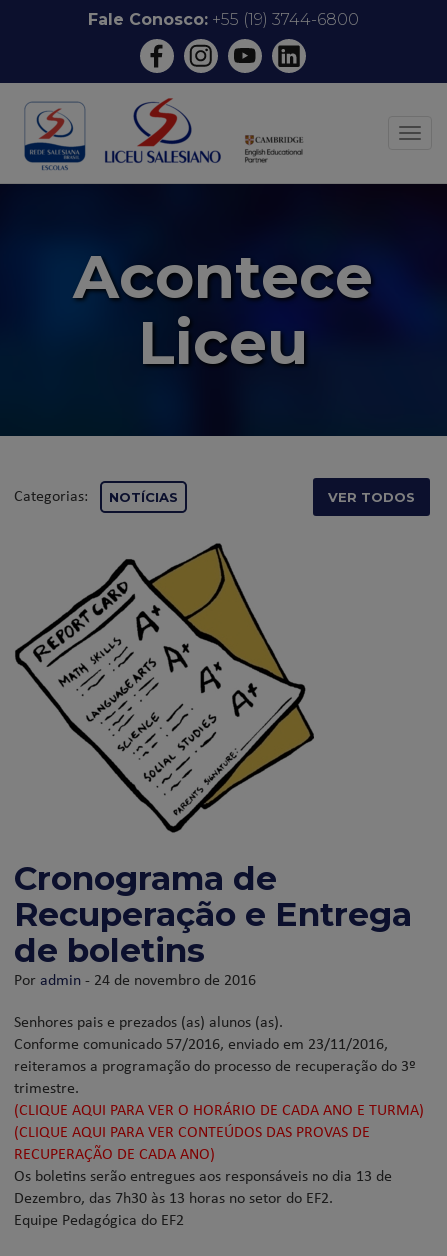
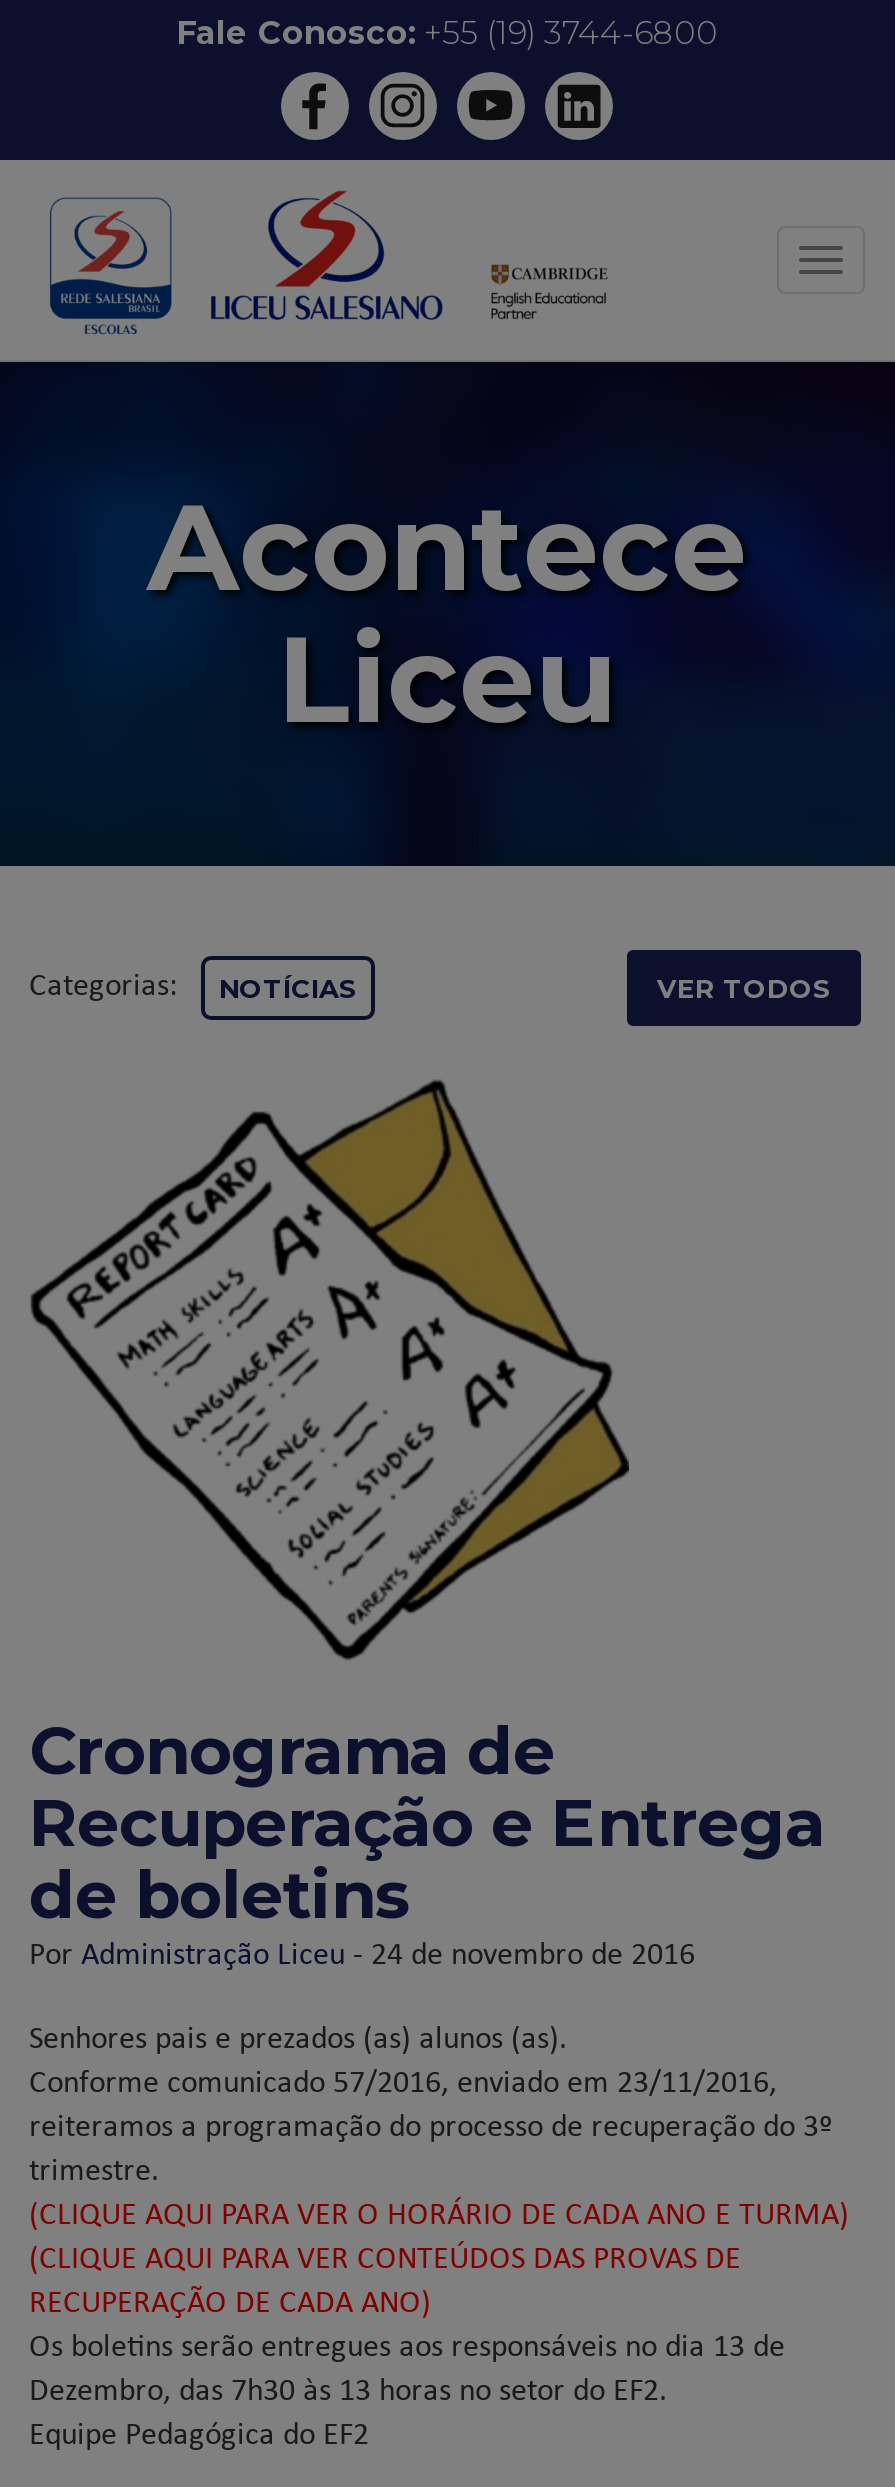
- Por admin - 24 de novembro de 2016
+ Por Administração Liceu - 24 de novembro de 2016
